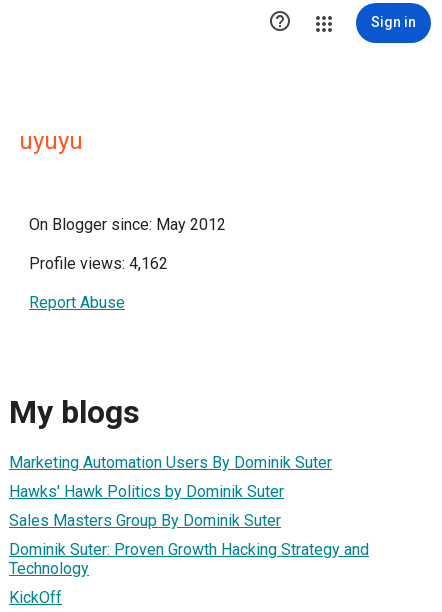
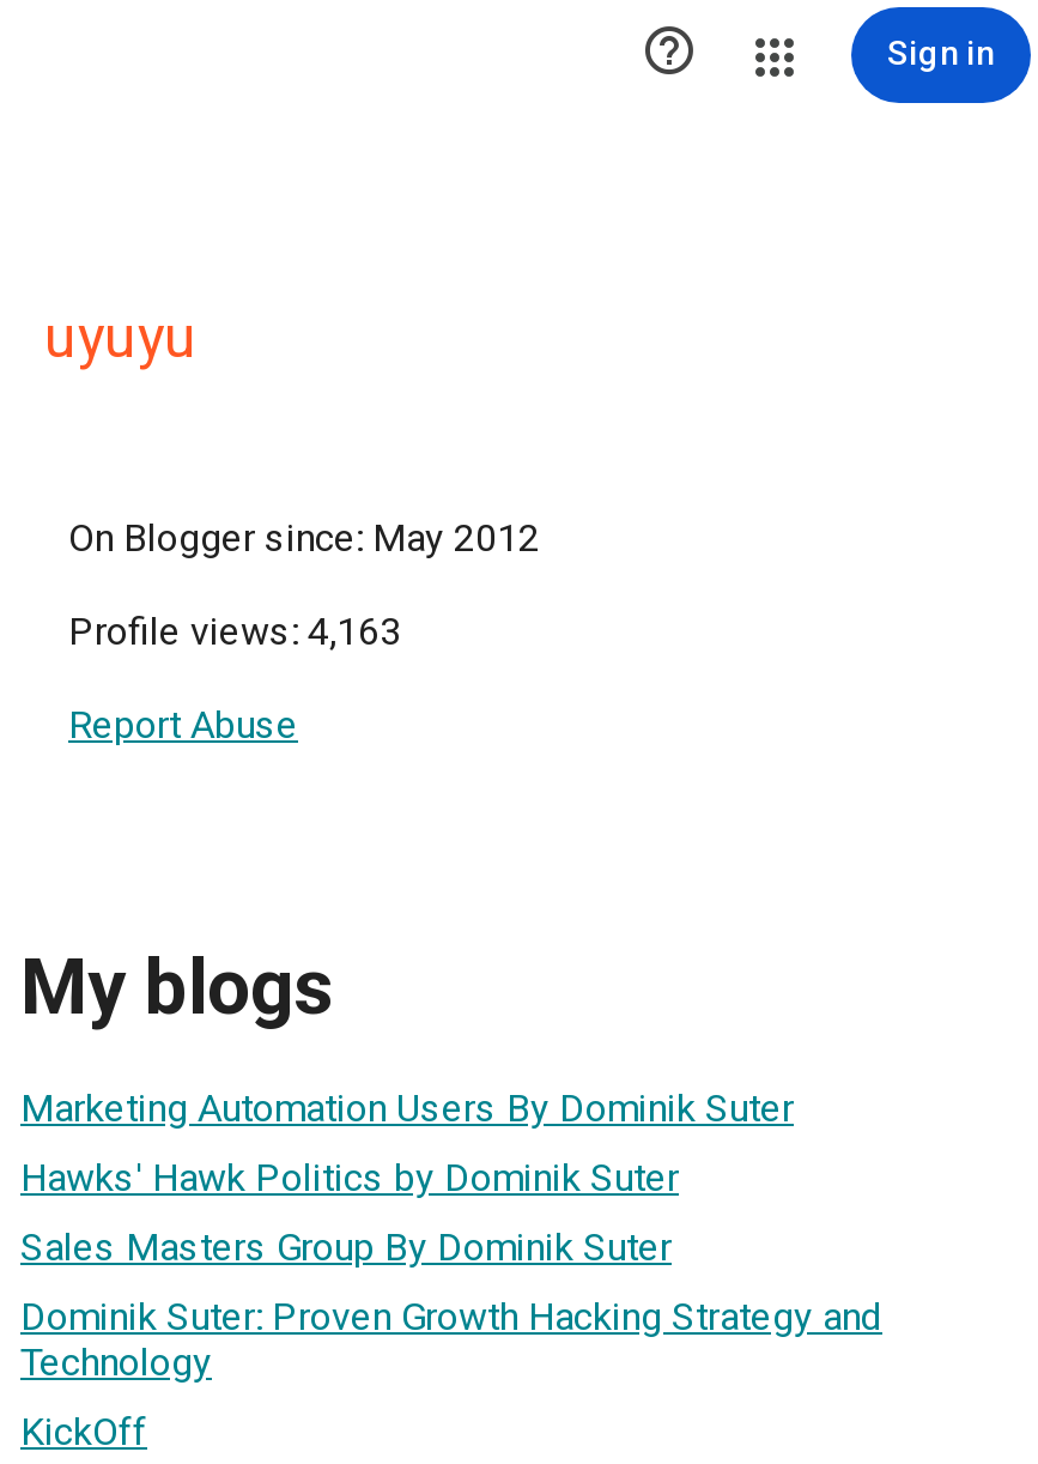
- Profile views: 4,162
+ Profile views: 4,163
